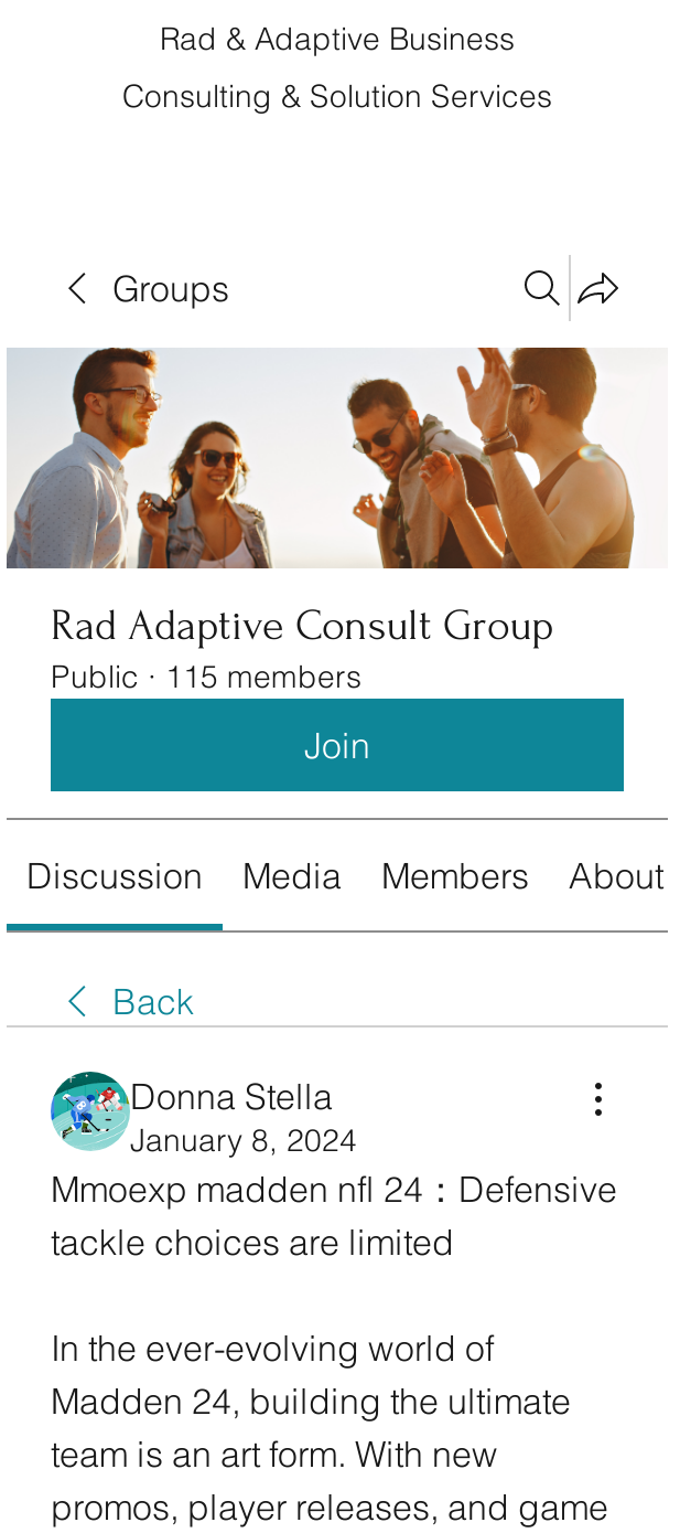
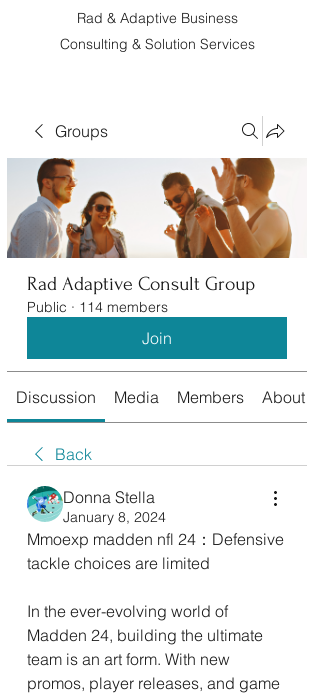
- Public · 115 members
+ Public · 114 members
